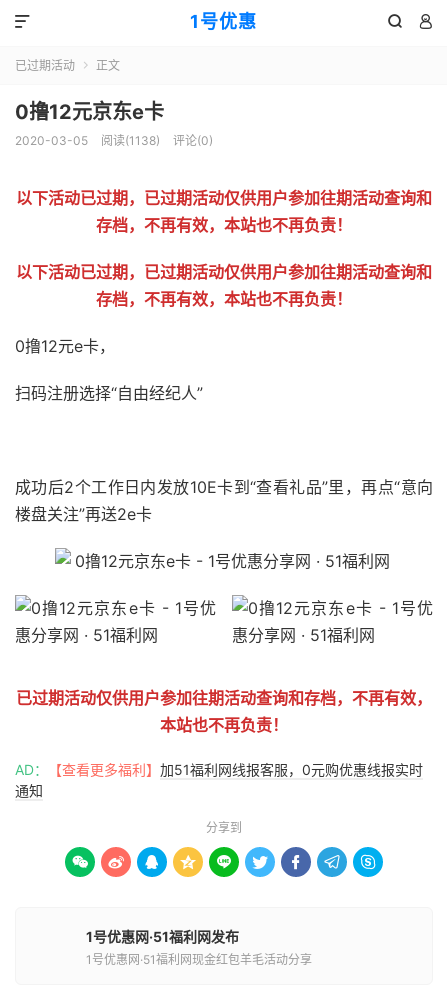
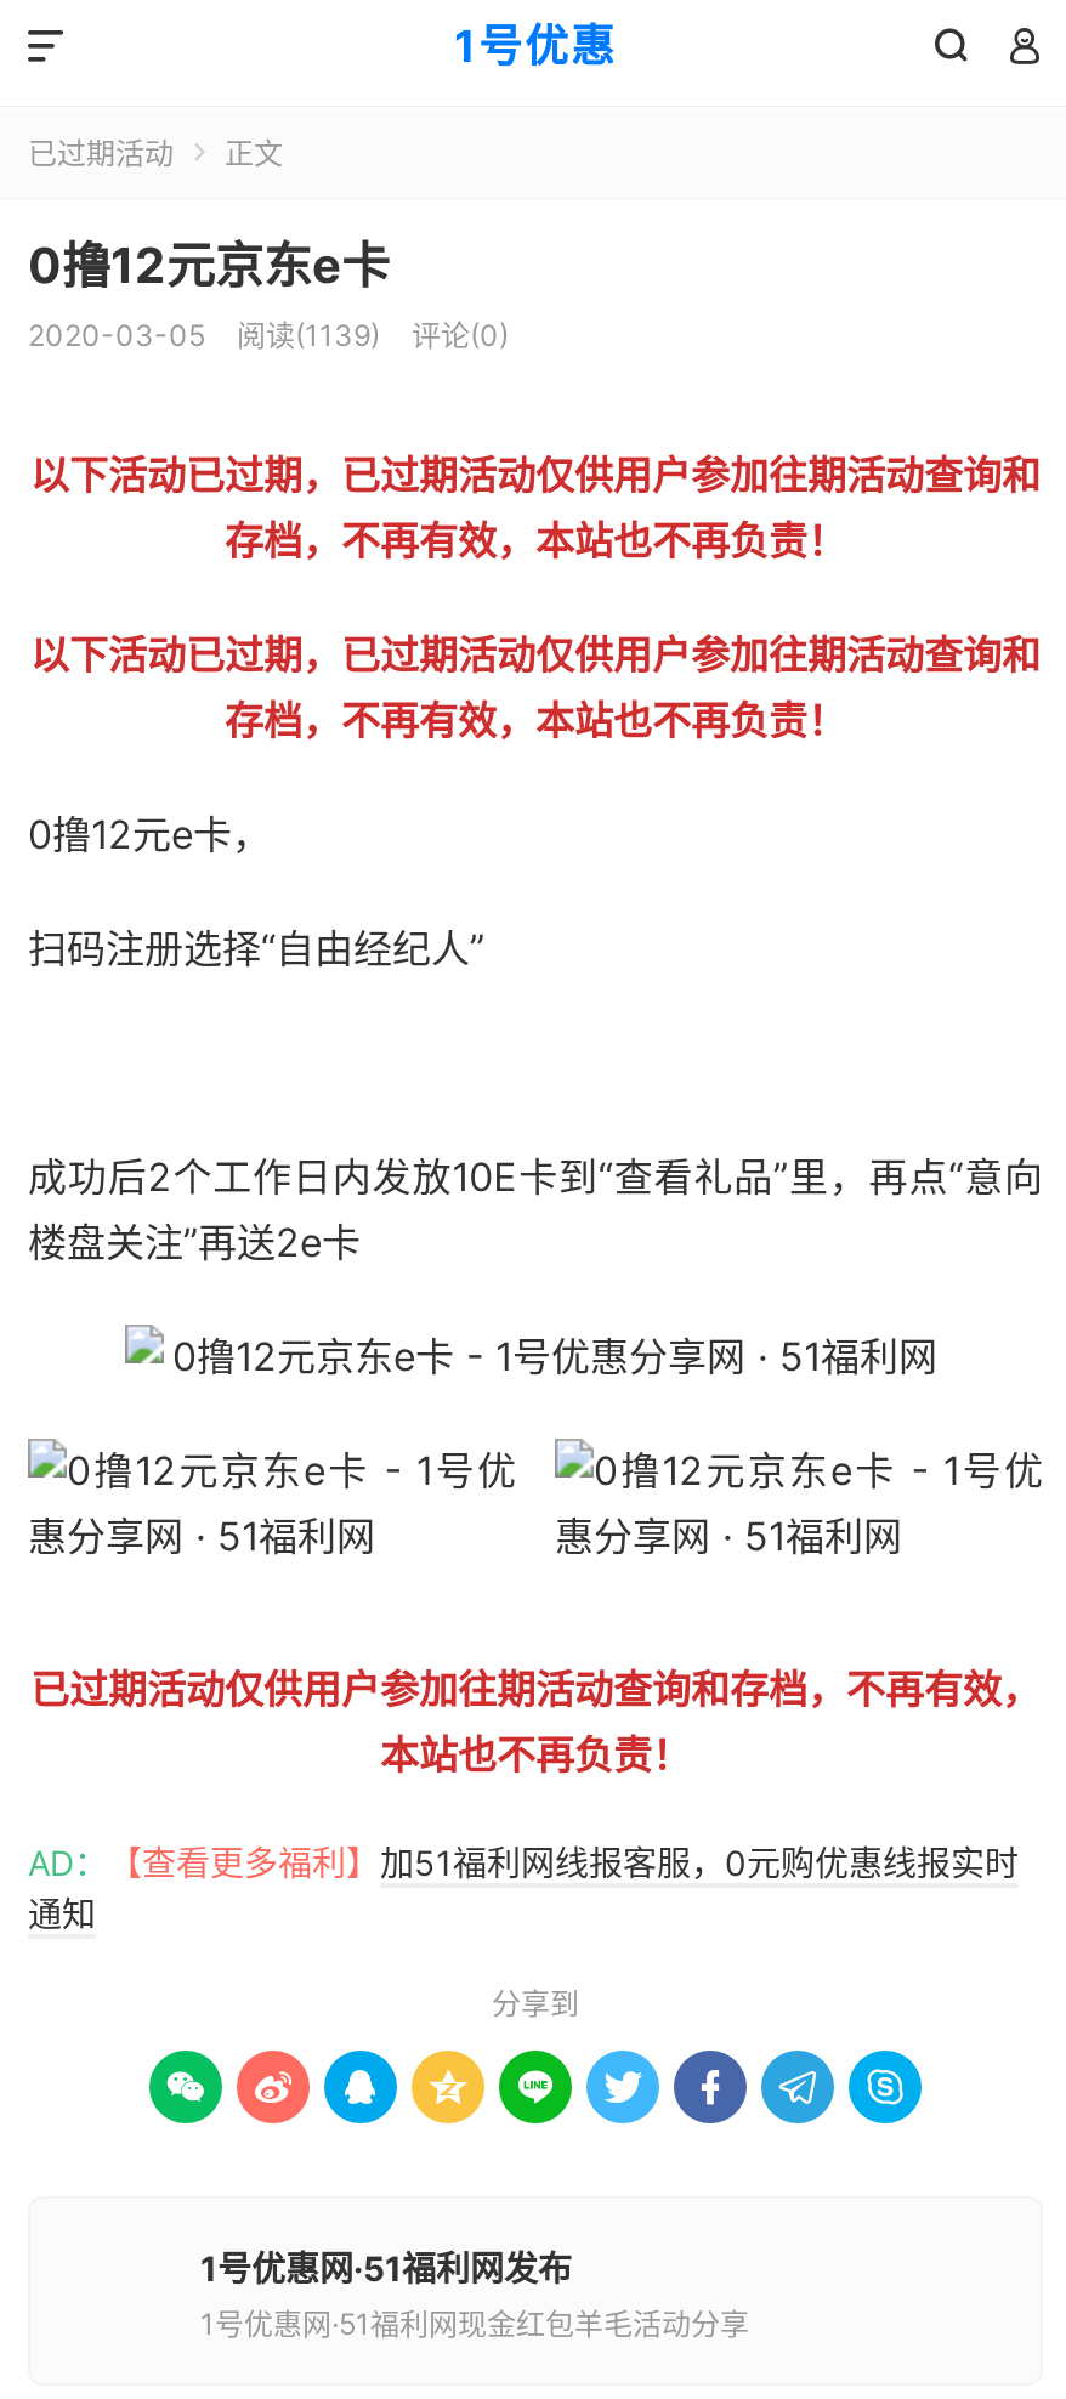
- 2020-03-05 阅读(1138) 评论(0)
+ 2020-03-05 阅读(1139) 评论(0)
